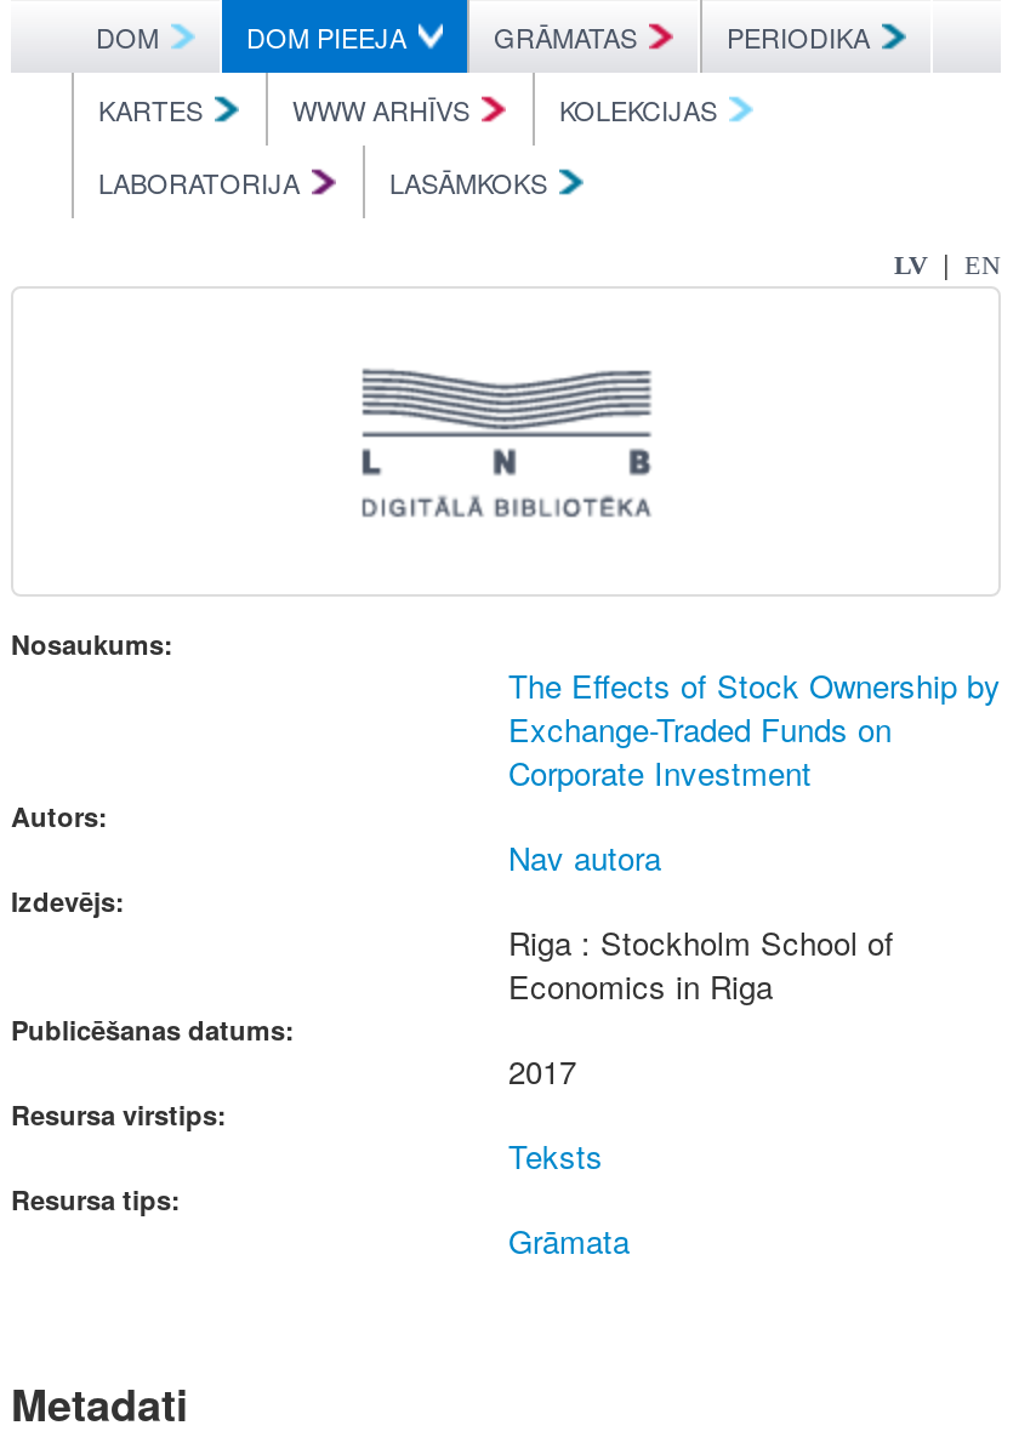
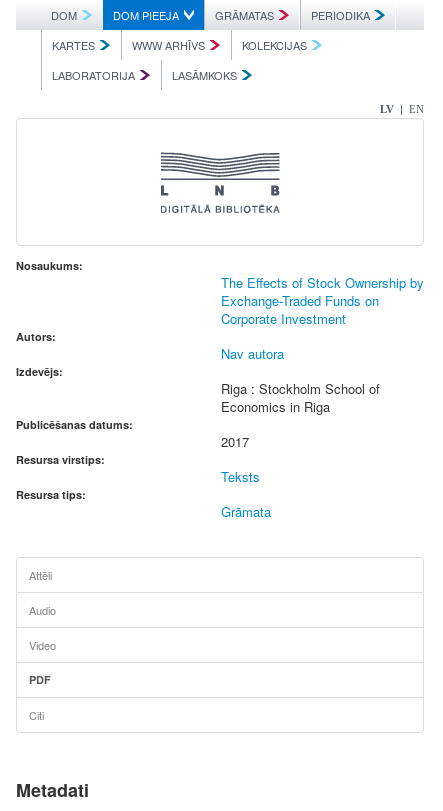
+ Attēli
+ Audio
+ Video
+ PDF
+ Citi
